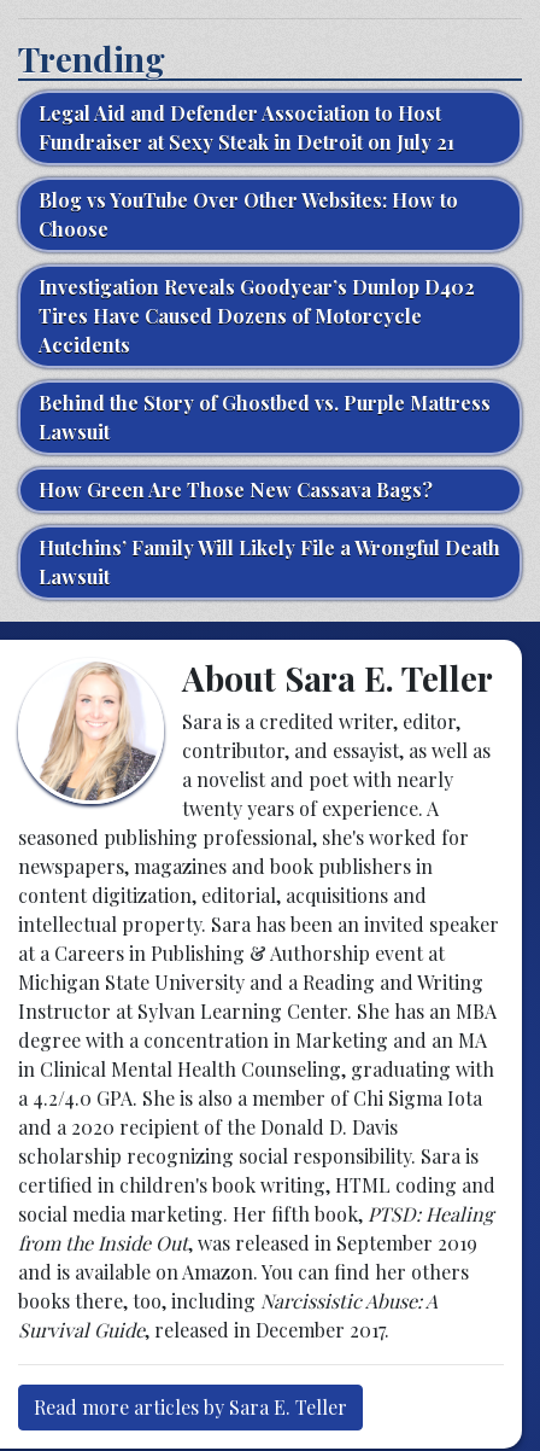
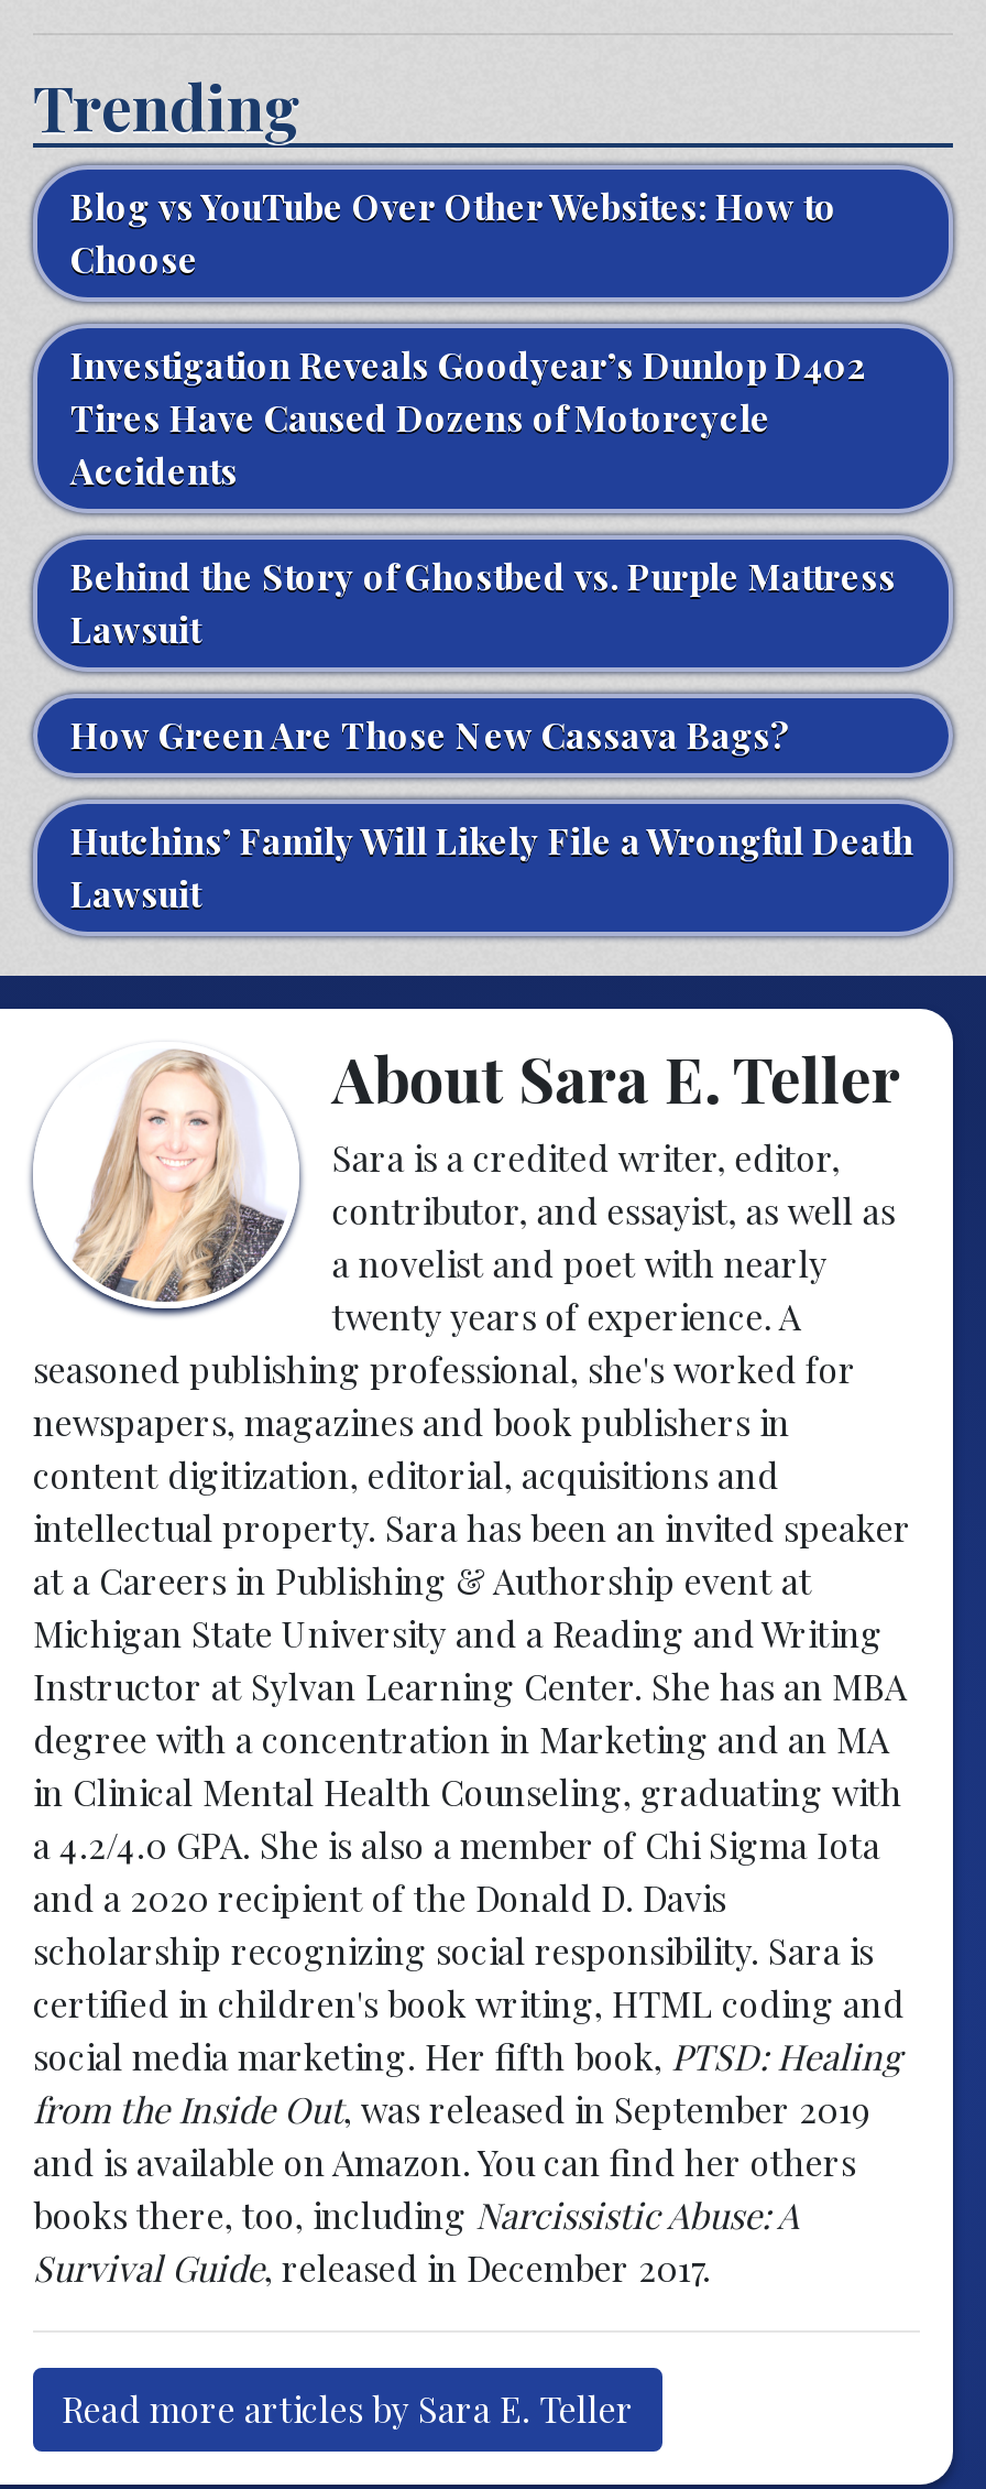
- Legal Aid and Defender Association to Host
- Fundraiser at Sexy Steak in Detroit on July 21
